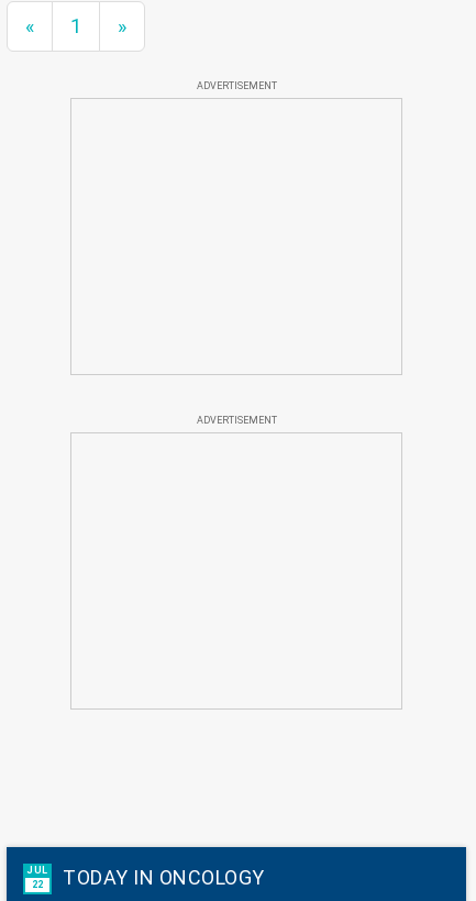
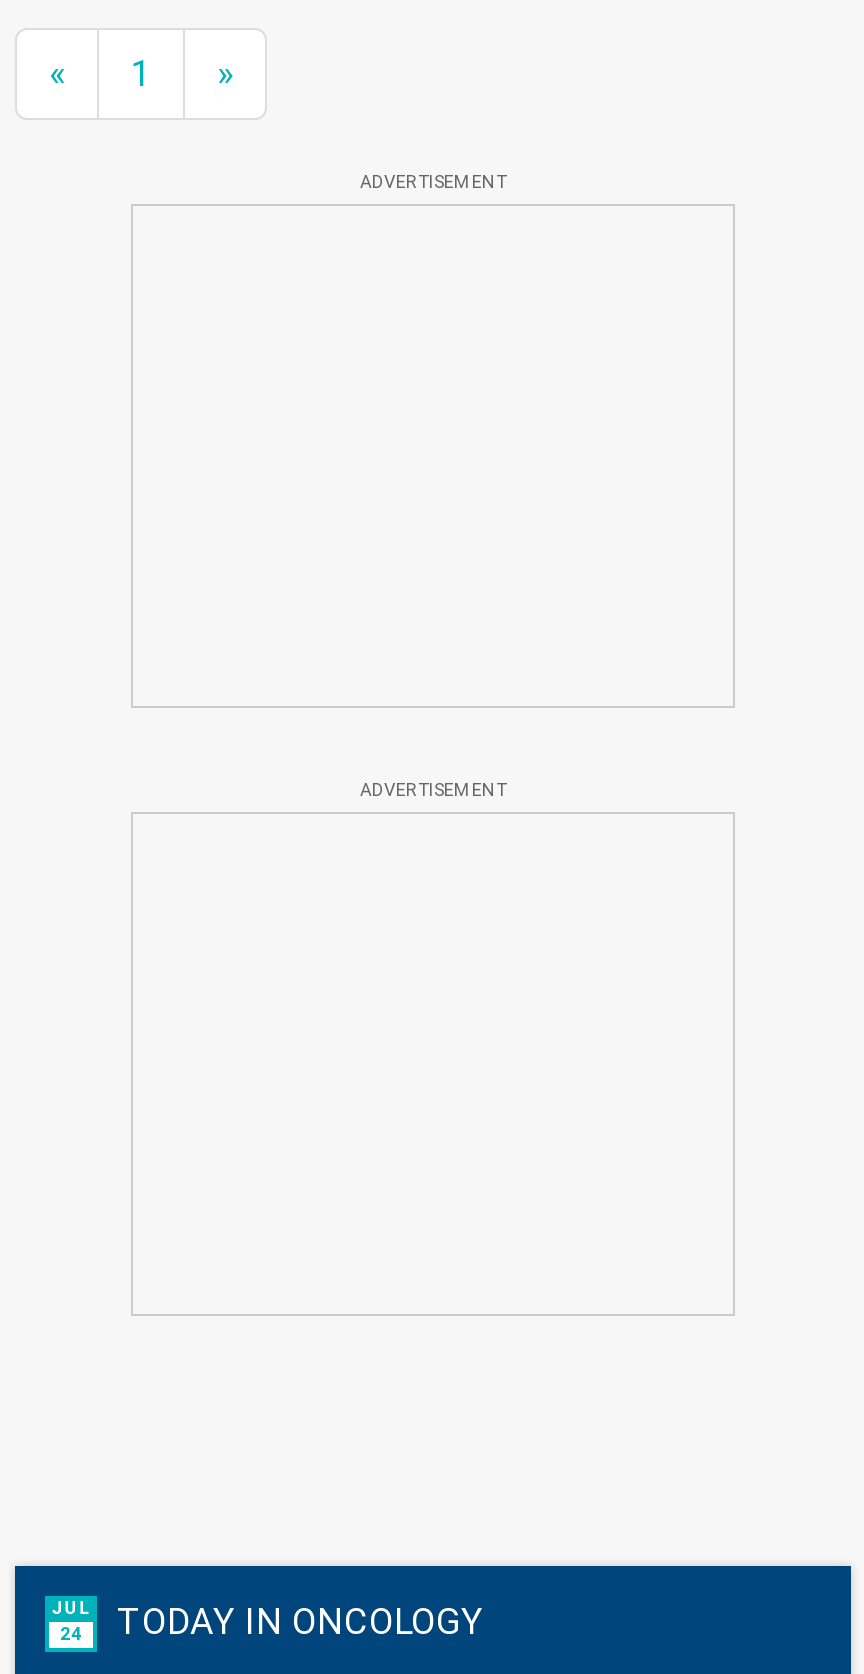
- JUL 22 TODAY IN ONCOLOGY
+ JUL 24 TODAY IN ONCOLOGY
